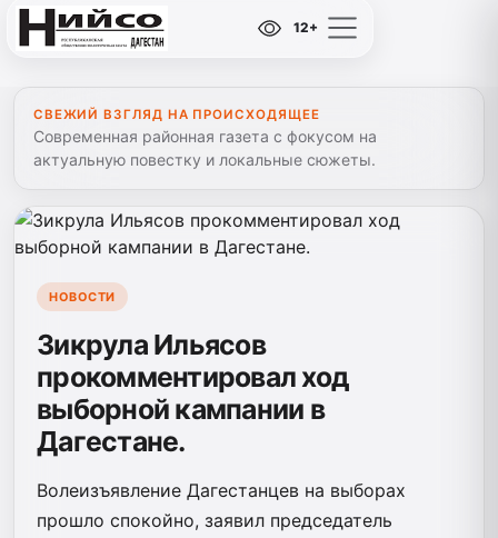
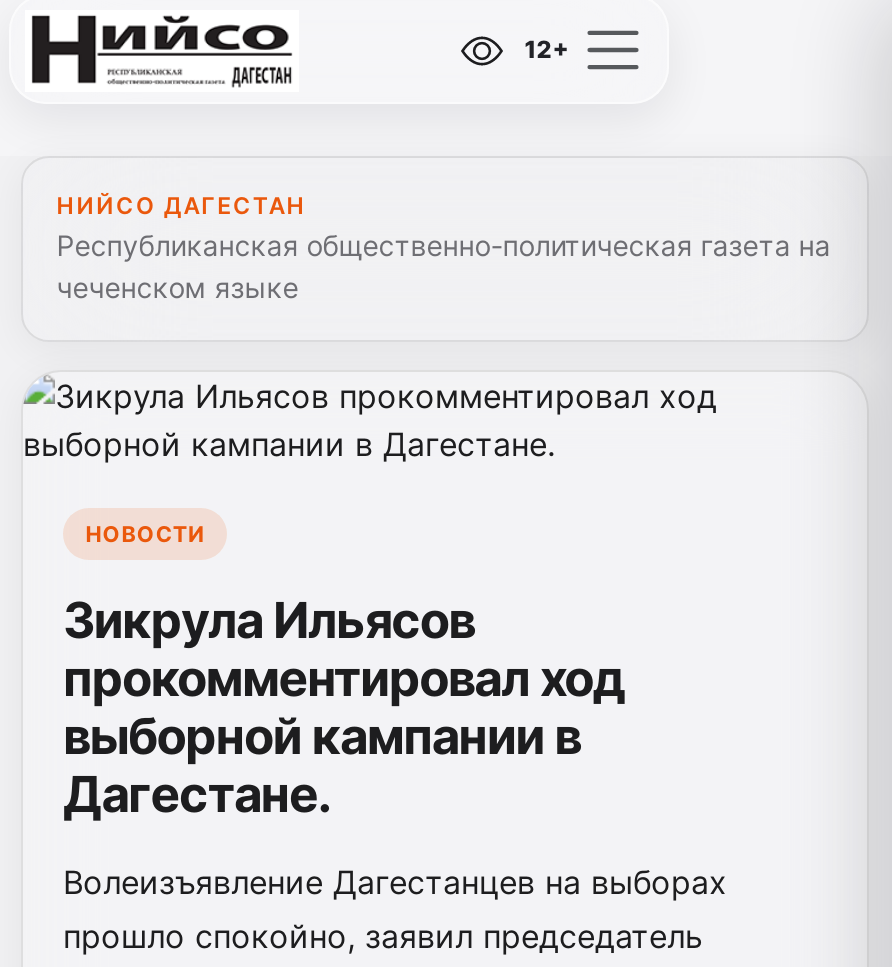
- СВЕЖИЙ ВЗГЛЯД НА ПРОИСХОДЯЩЕЕ
- Современная районная газета с фокусом на
- актуальную повестку и локальные сюжеты.
+ НИЙСО ДАГЕСТАН
+ Республиканская общественно-политическая газета на
+ чеченском языке
